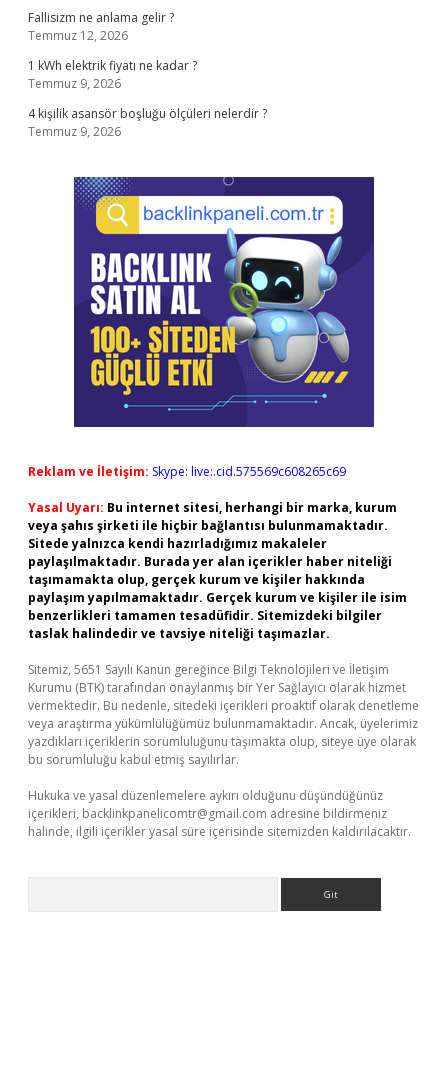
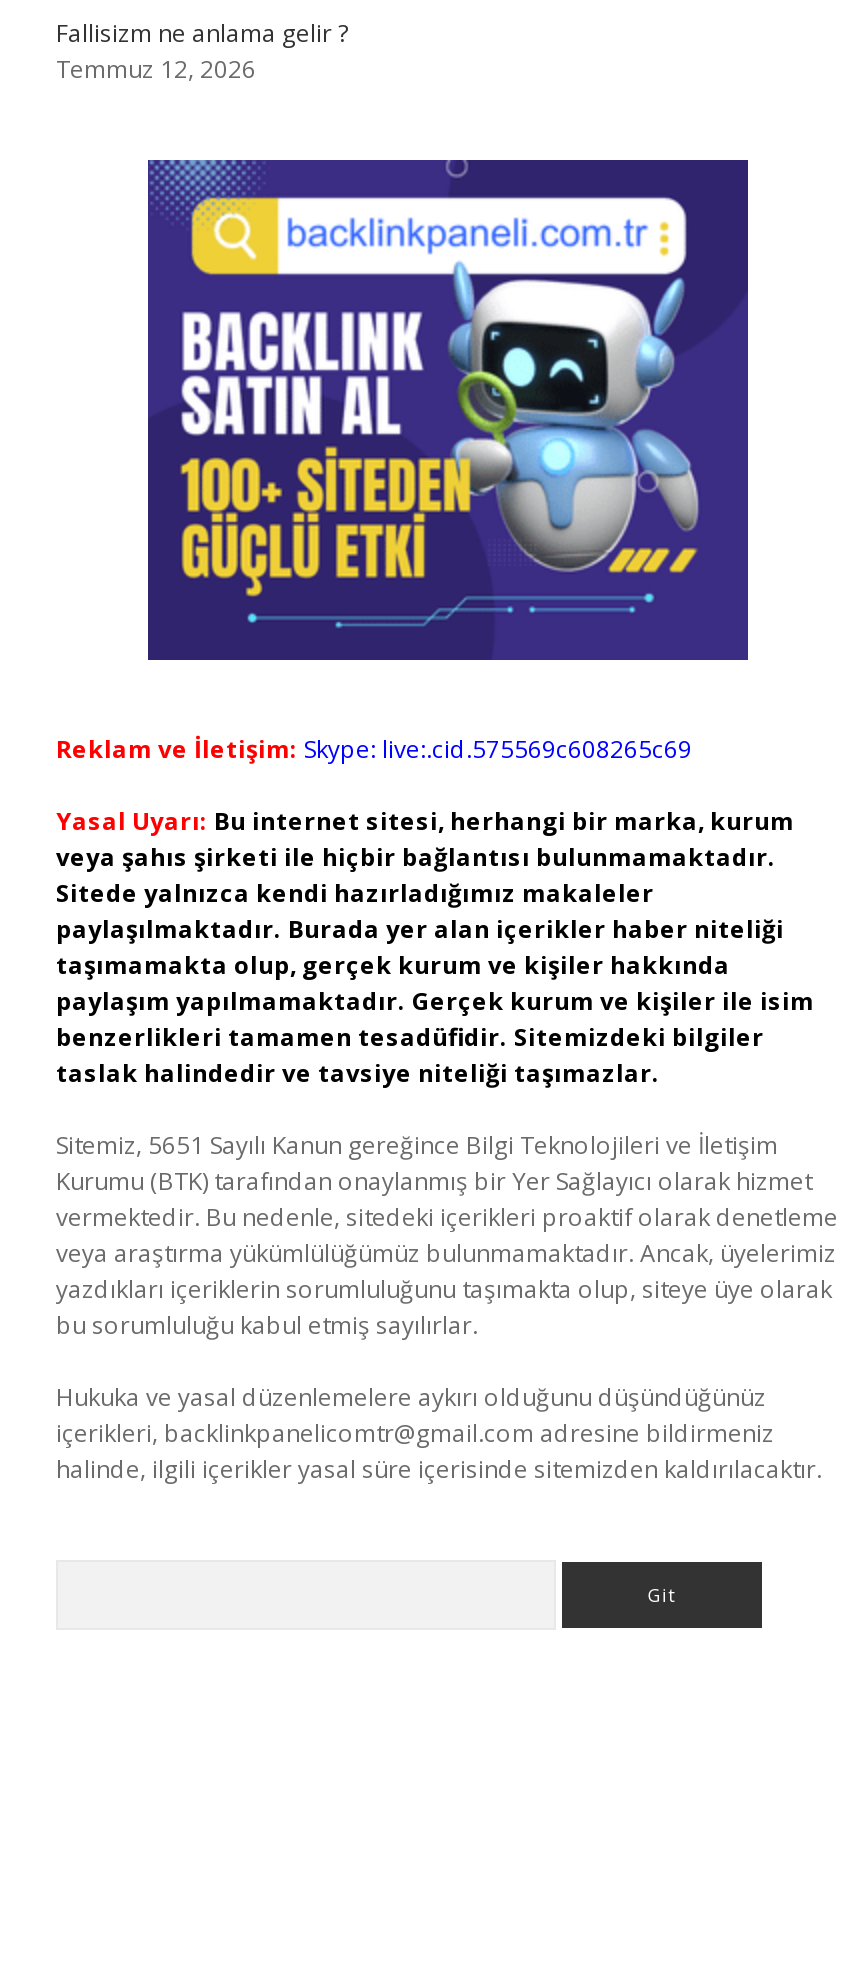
- 1 kWh elektrik fiyatı ne kadar ?
- Temmuz 9, 2026
- 4 kişilik asansör boşluğu ölçüleri nelerdir ?
- Temmuz 9, 2026
